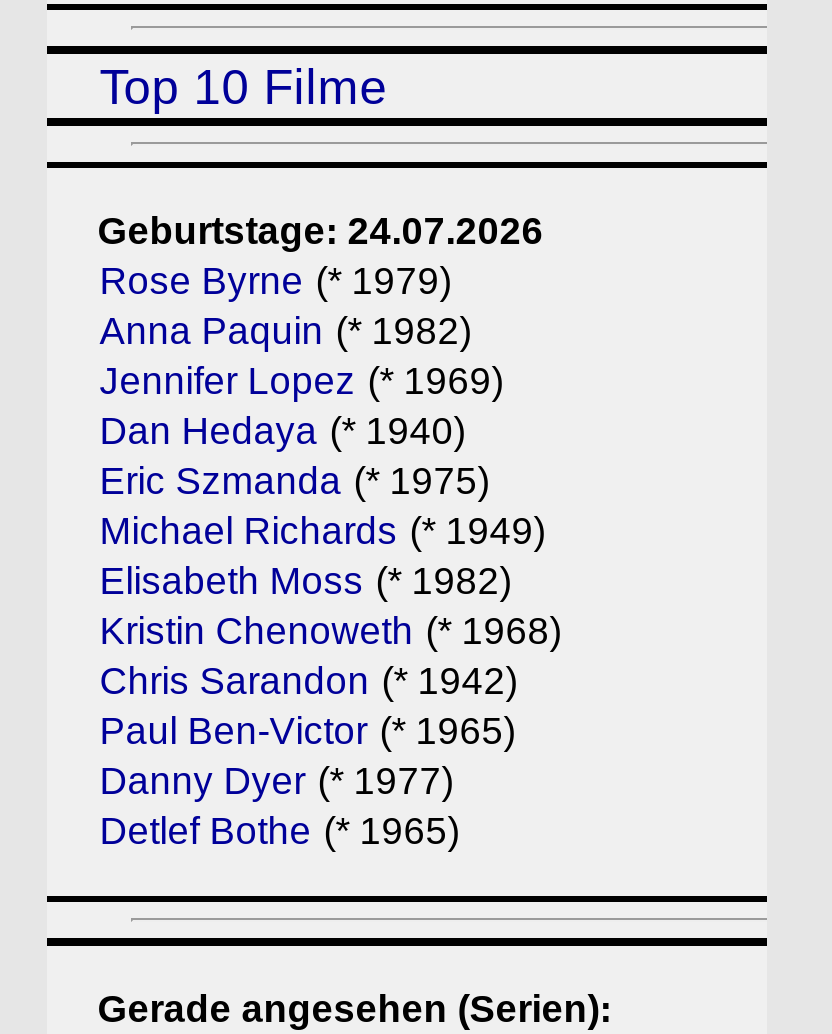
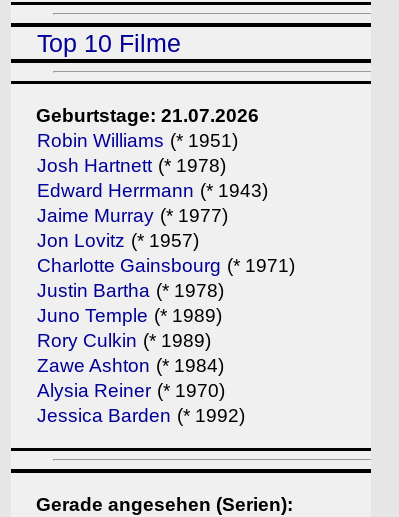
- Geburtstage: 24.07.2026
- Rose Byrne (* 1979)
- Anna Paquin (* 1982)
- Jennifer Lopez (* 1969)
- Dan Hedaya (* 1940)
- Eric Szmanda (* 1975)
- Michael Richards (* 1949)
- Elisabeth Moss (* 1982)
- Kristin Chenoweth (* 1968)
- Chris Sarandon (* 1942)
- Paul Ben-Victor (* 1965)
- Danny Dyer (* 1977)
- Detlef Bothe (* 1965)
+ Geburtstage: 21.07.2026
+ Robin Williams (* 1951)
+ Josh Hartnett (* 1978)
+ Edward Herrmann (* 1943)
+ Jaime Murray (* 1977)
+ Jon Lovitz (* 1957)
+ Charlotte Gainsbourg (* 1971)
+ Justin Bartha (* 1978)
+ Juno Temple (* 1989)
+ Rory Culkin (* 1989)
+ Zawe Ashton (* 1984)
+ Alysia Reiner (* 1970)
+ Jessica Barden (* 1992)
